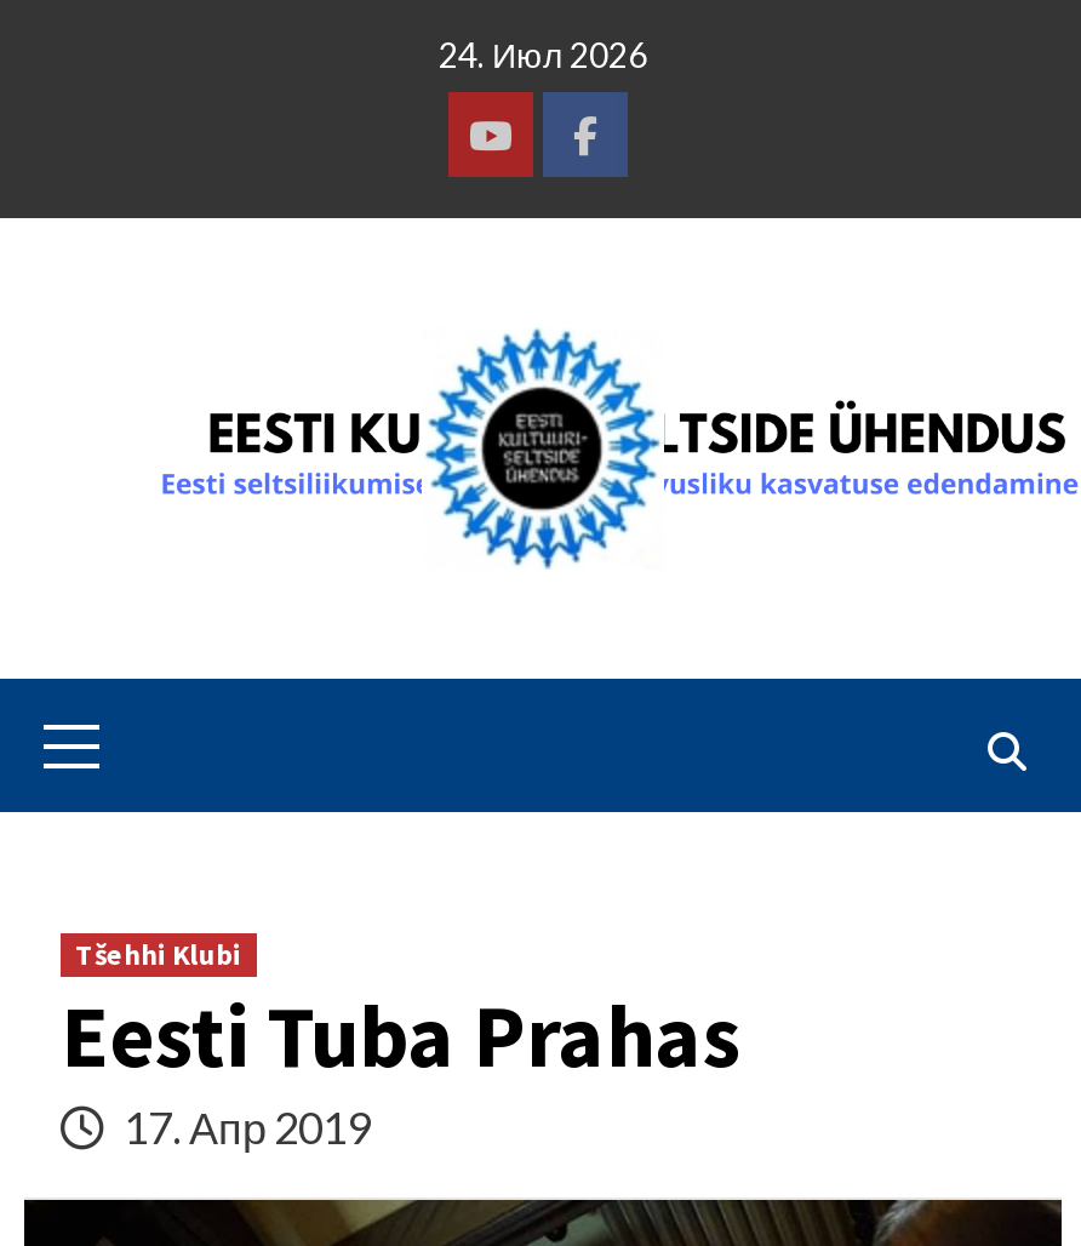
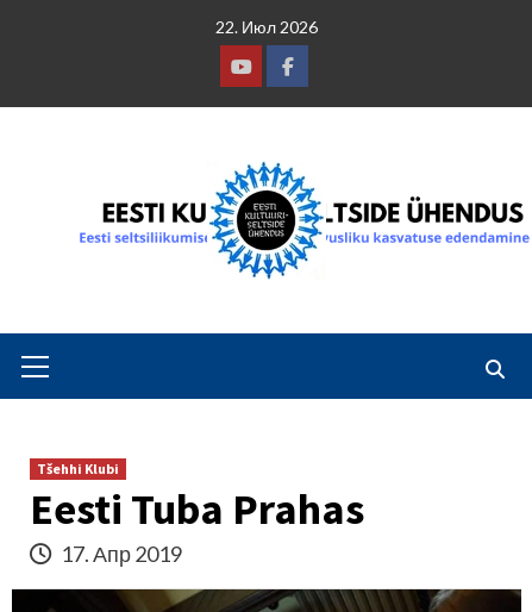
- 24. Июл 2026
+ 22. Июл 2026
